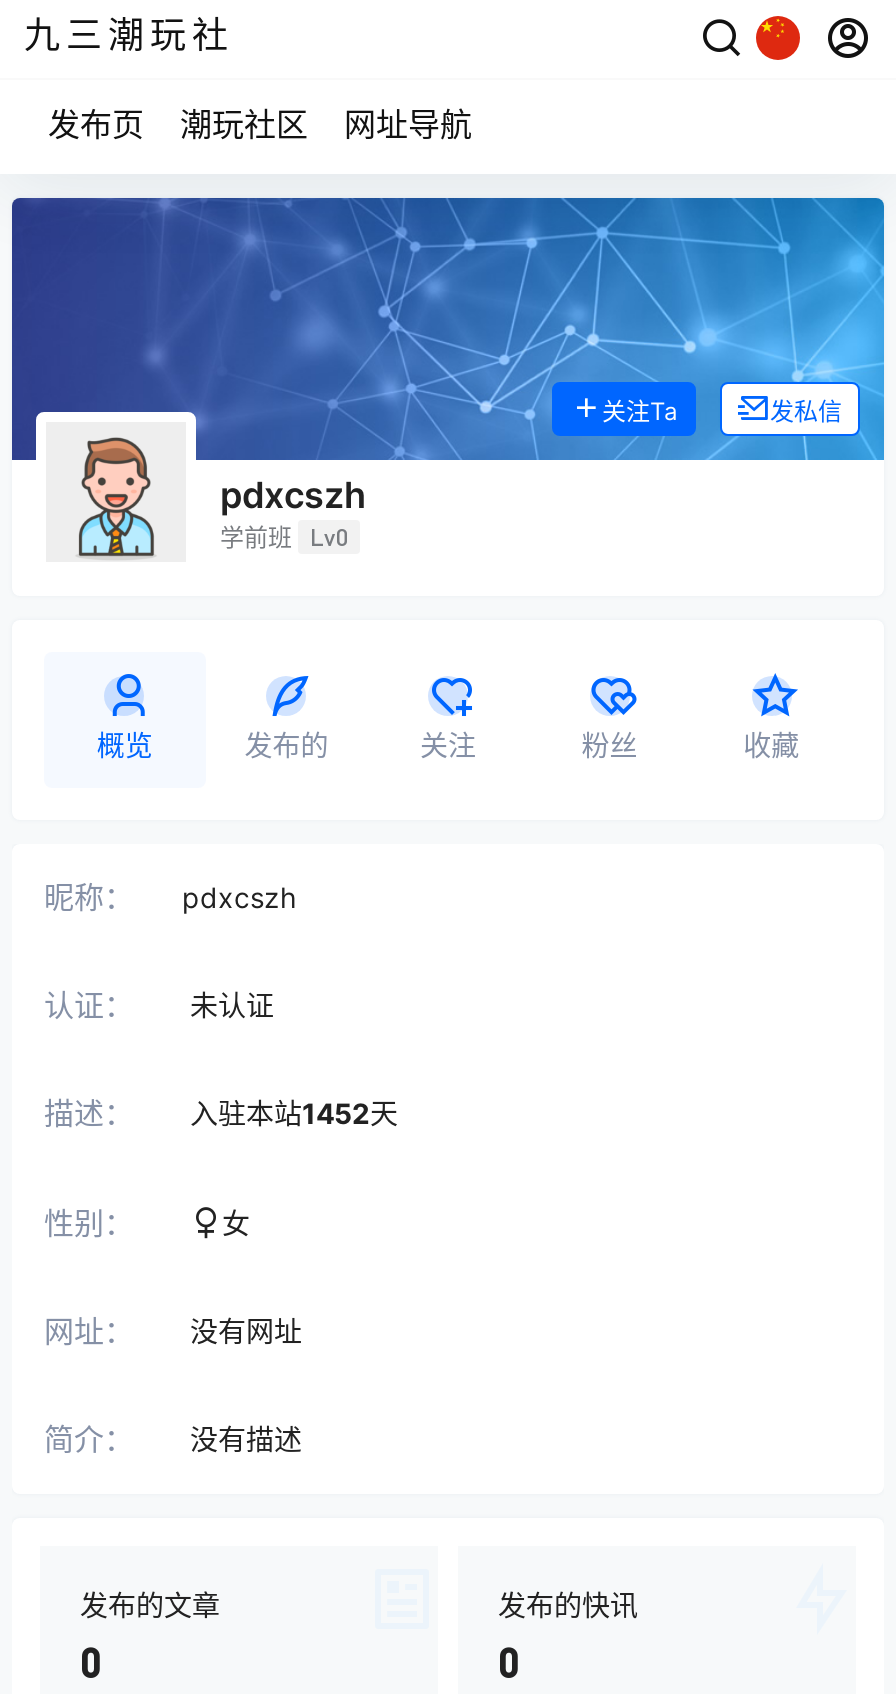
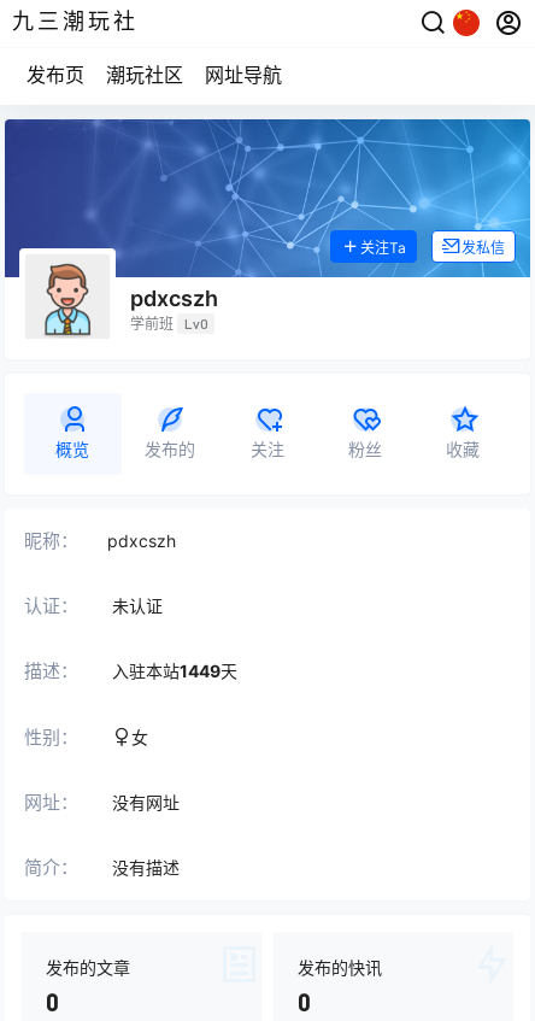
- 描述： 入驻本站1452天
+ 描述： 入驻本站1449天
